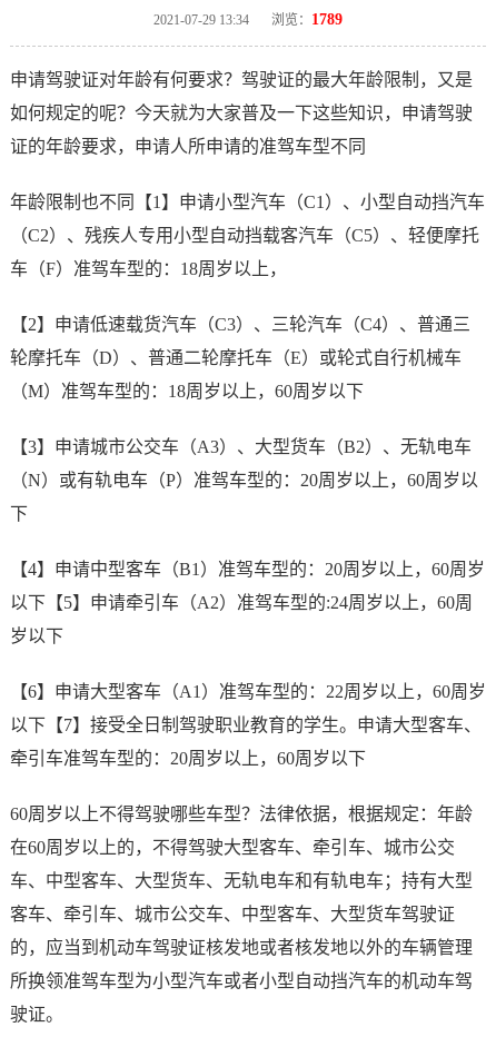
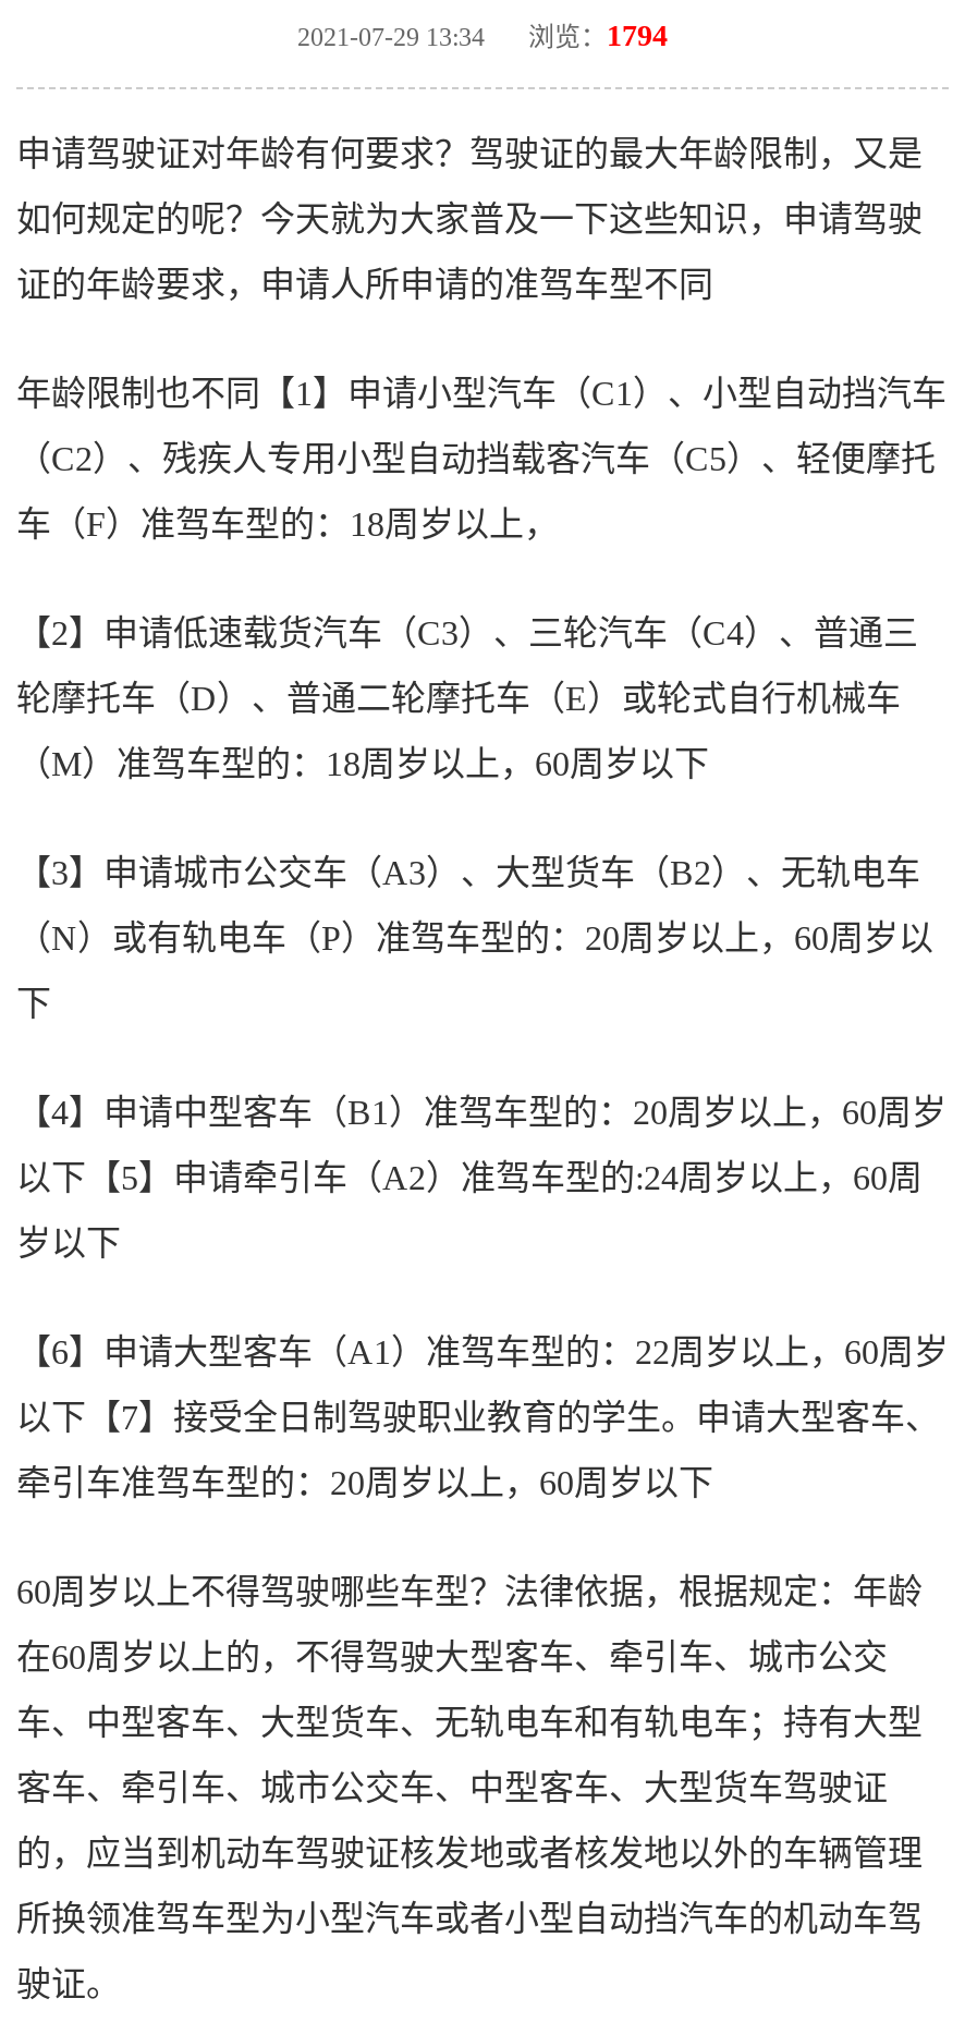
- 2021-07-29 13:34 浏览：1789
+ 2021-07-29 13:34 浏览：1794
